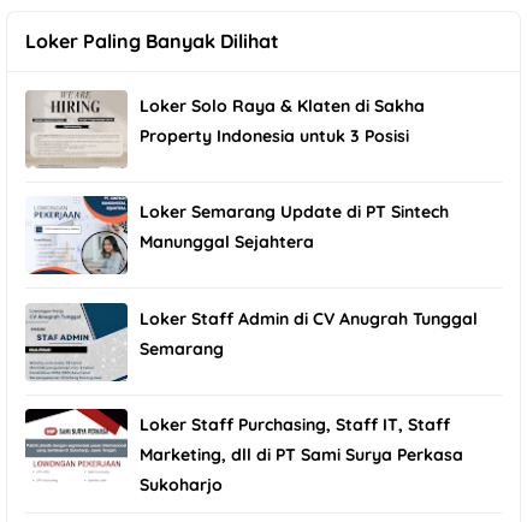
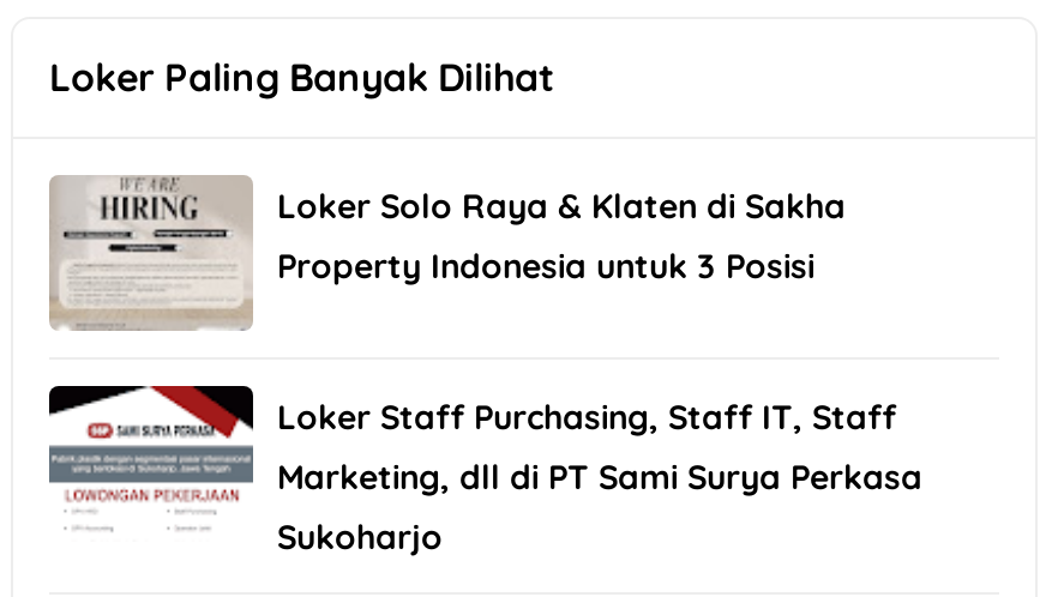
- [image]
- Loker Semarang Update di PT Sintech
- Manunggal Sejahtera

- [image]
- Loker Staff Admin di CV Anugrah Tunggal
- Semarang
